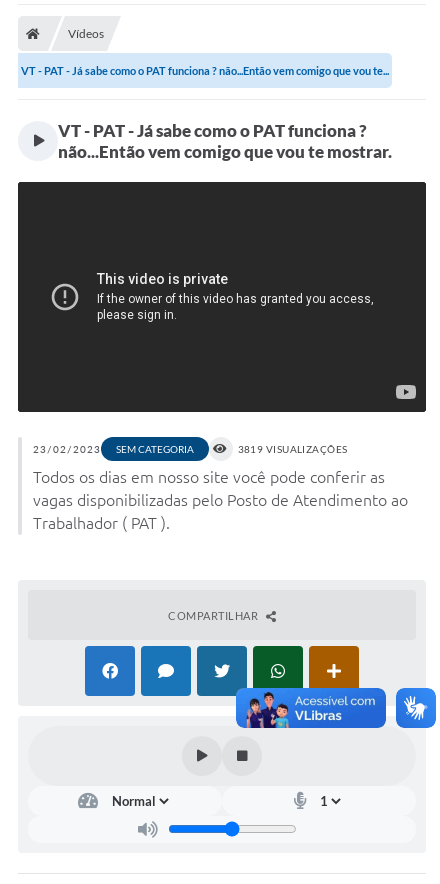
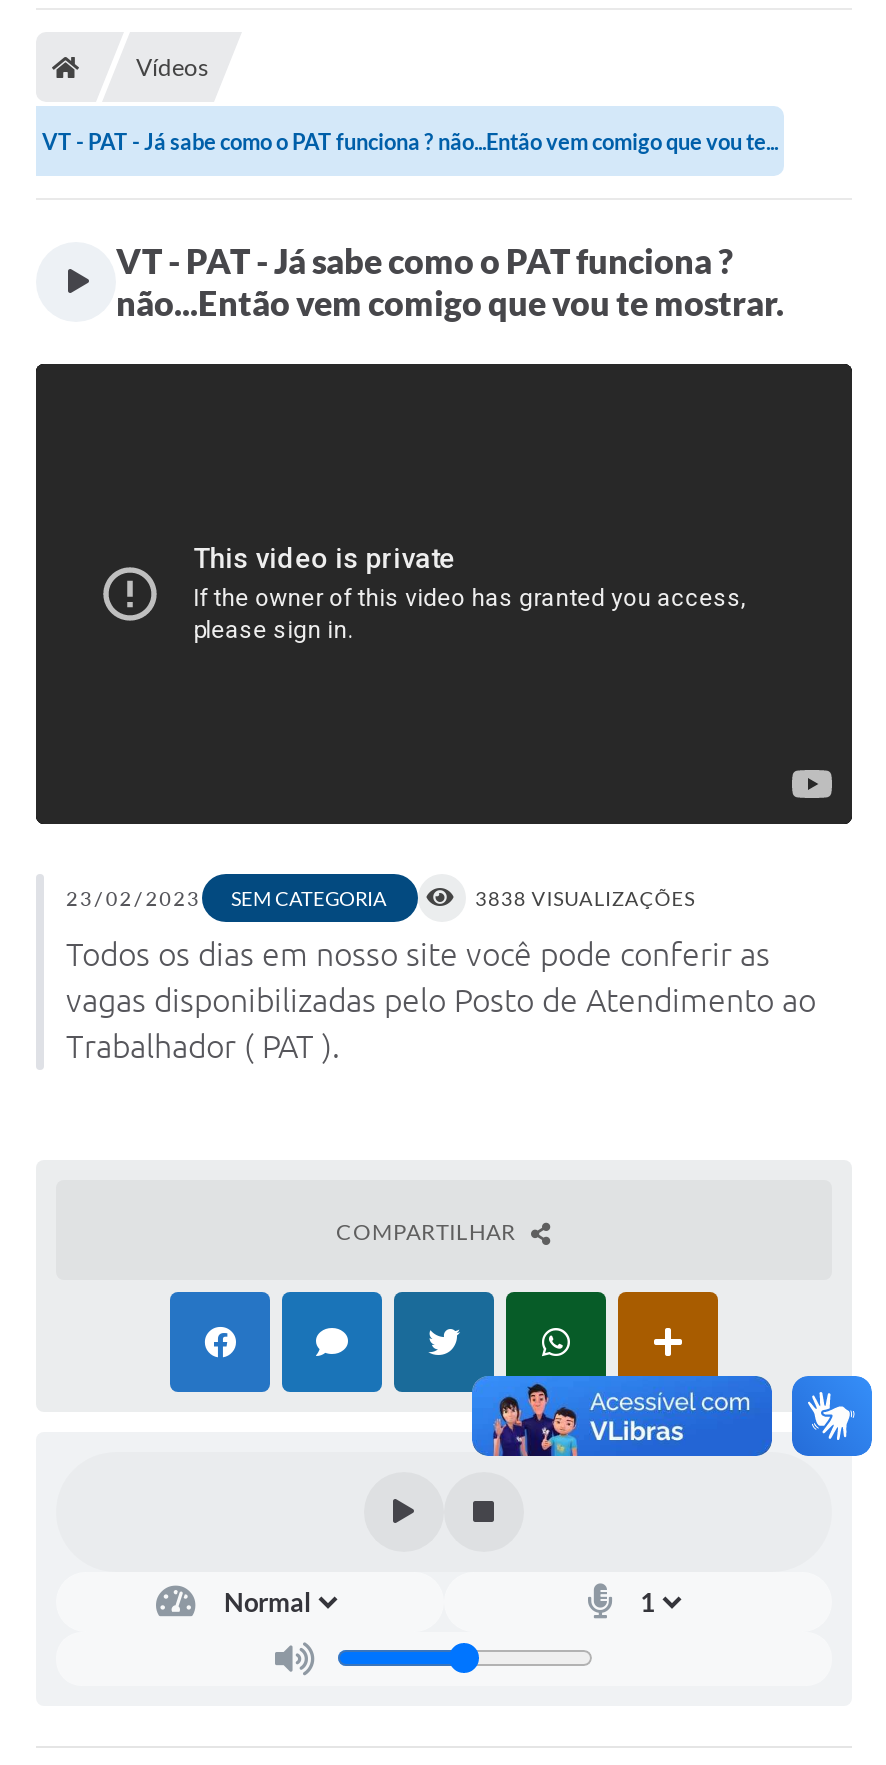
- 3819 VISUALIZAÇÕES
+ 3838 VISUALIZAÇÕES
